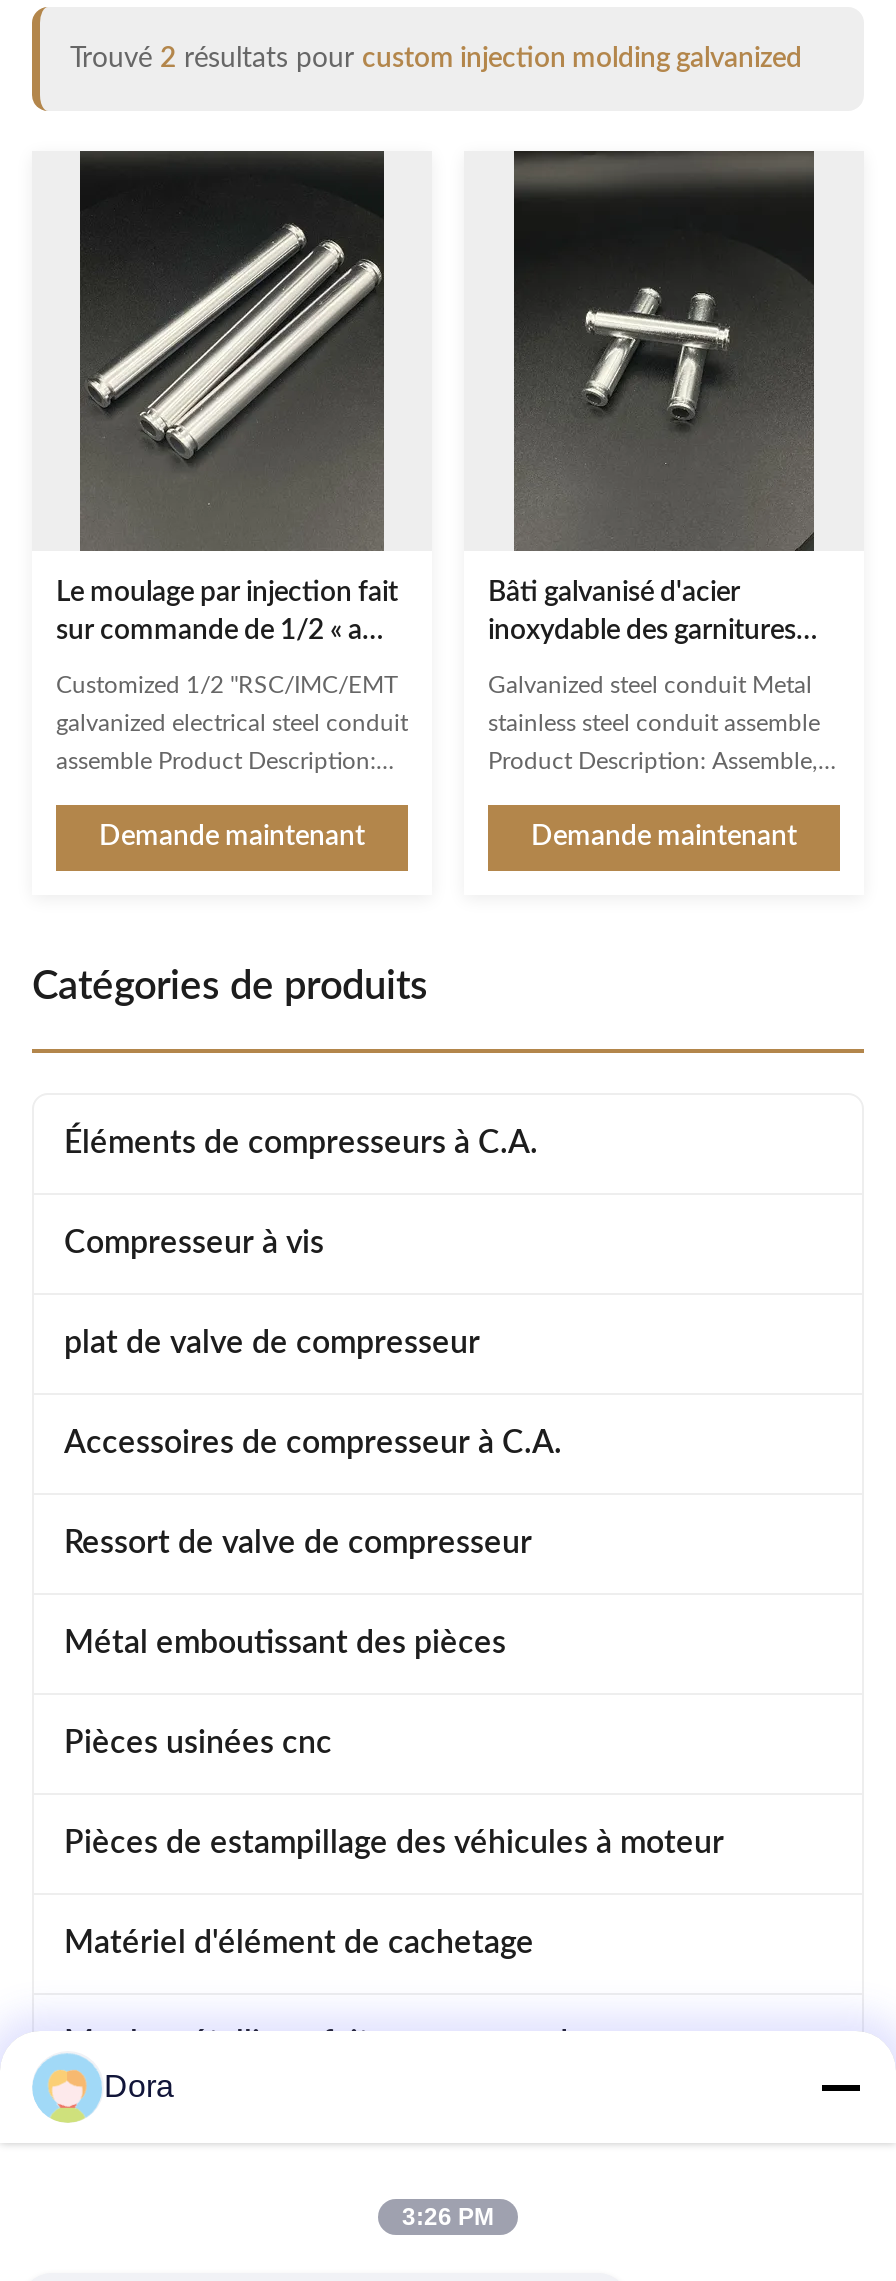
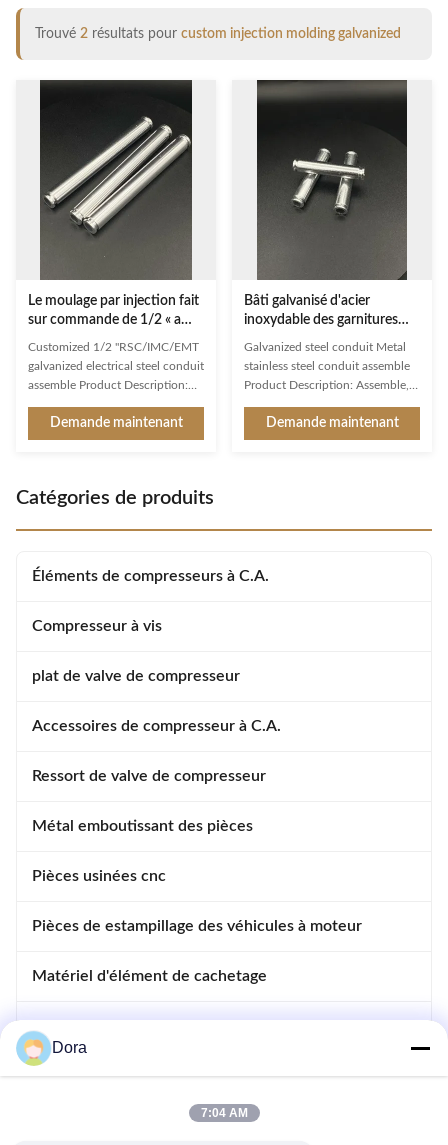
- 3:26 PM
+ 7:04 AM
